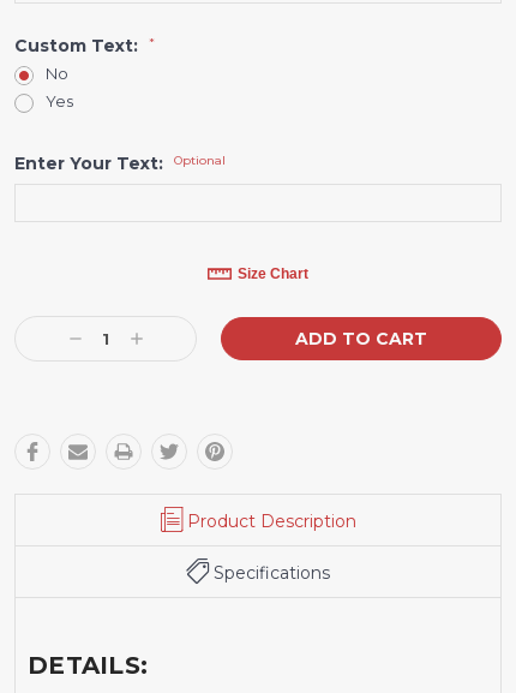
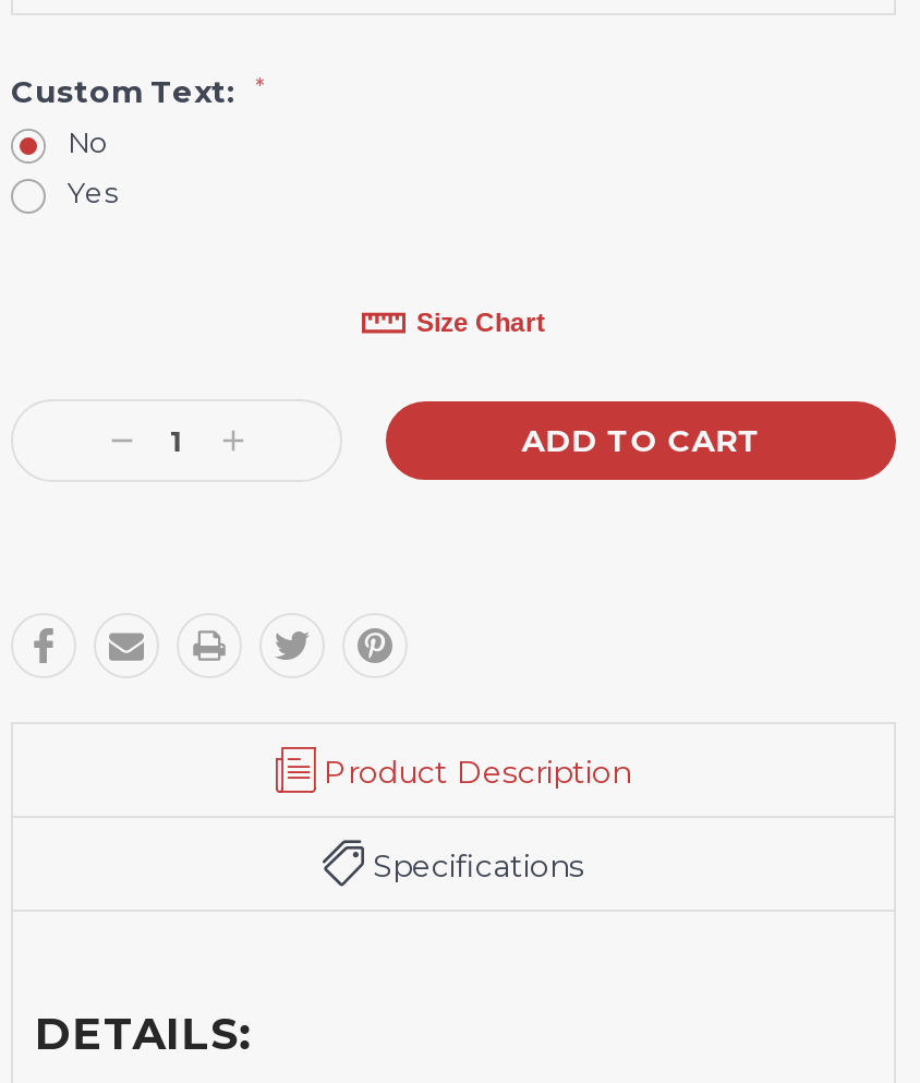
- Enter Your Text: Optional
